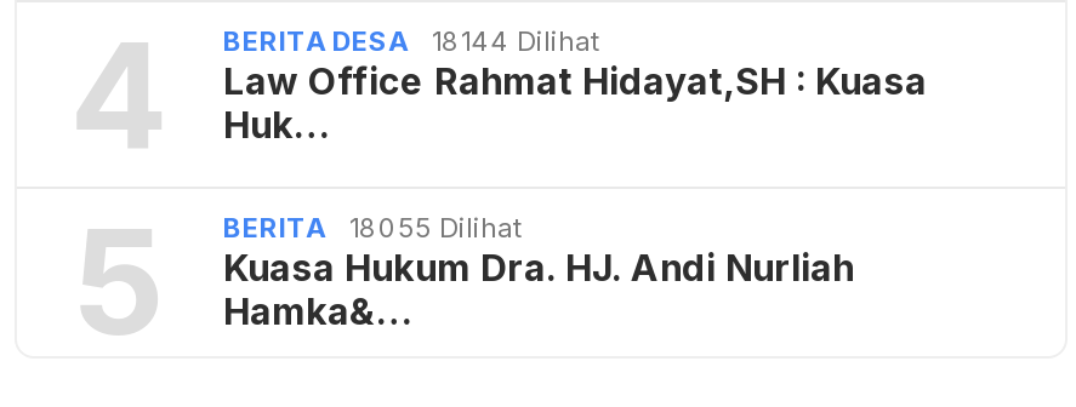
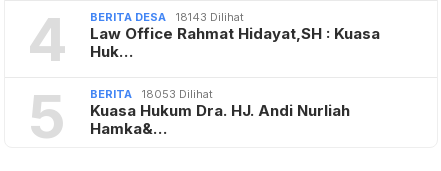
- 18144 Dilihat
+ 18143 Dilihat

- BERITA 18055 Dilihat
+ BERITA 18053 Dilihat
